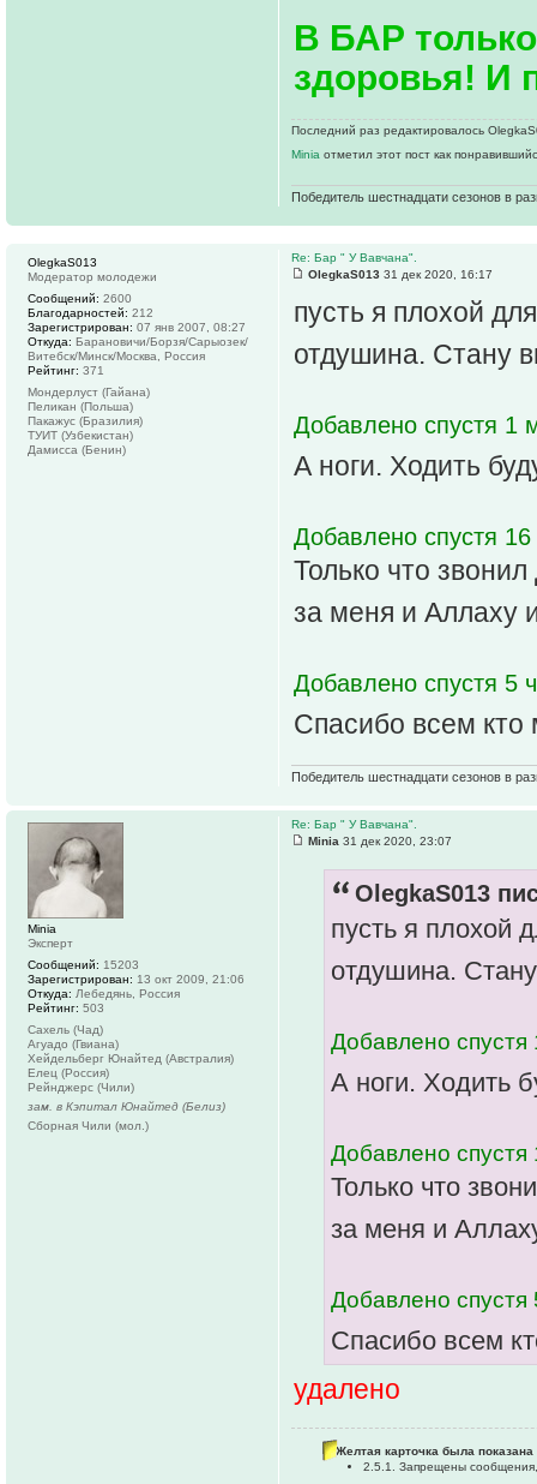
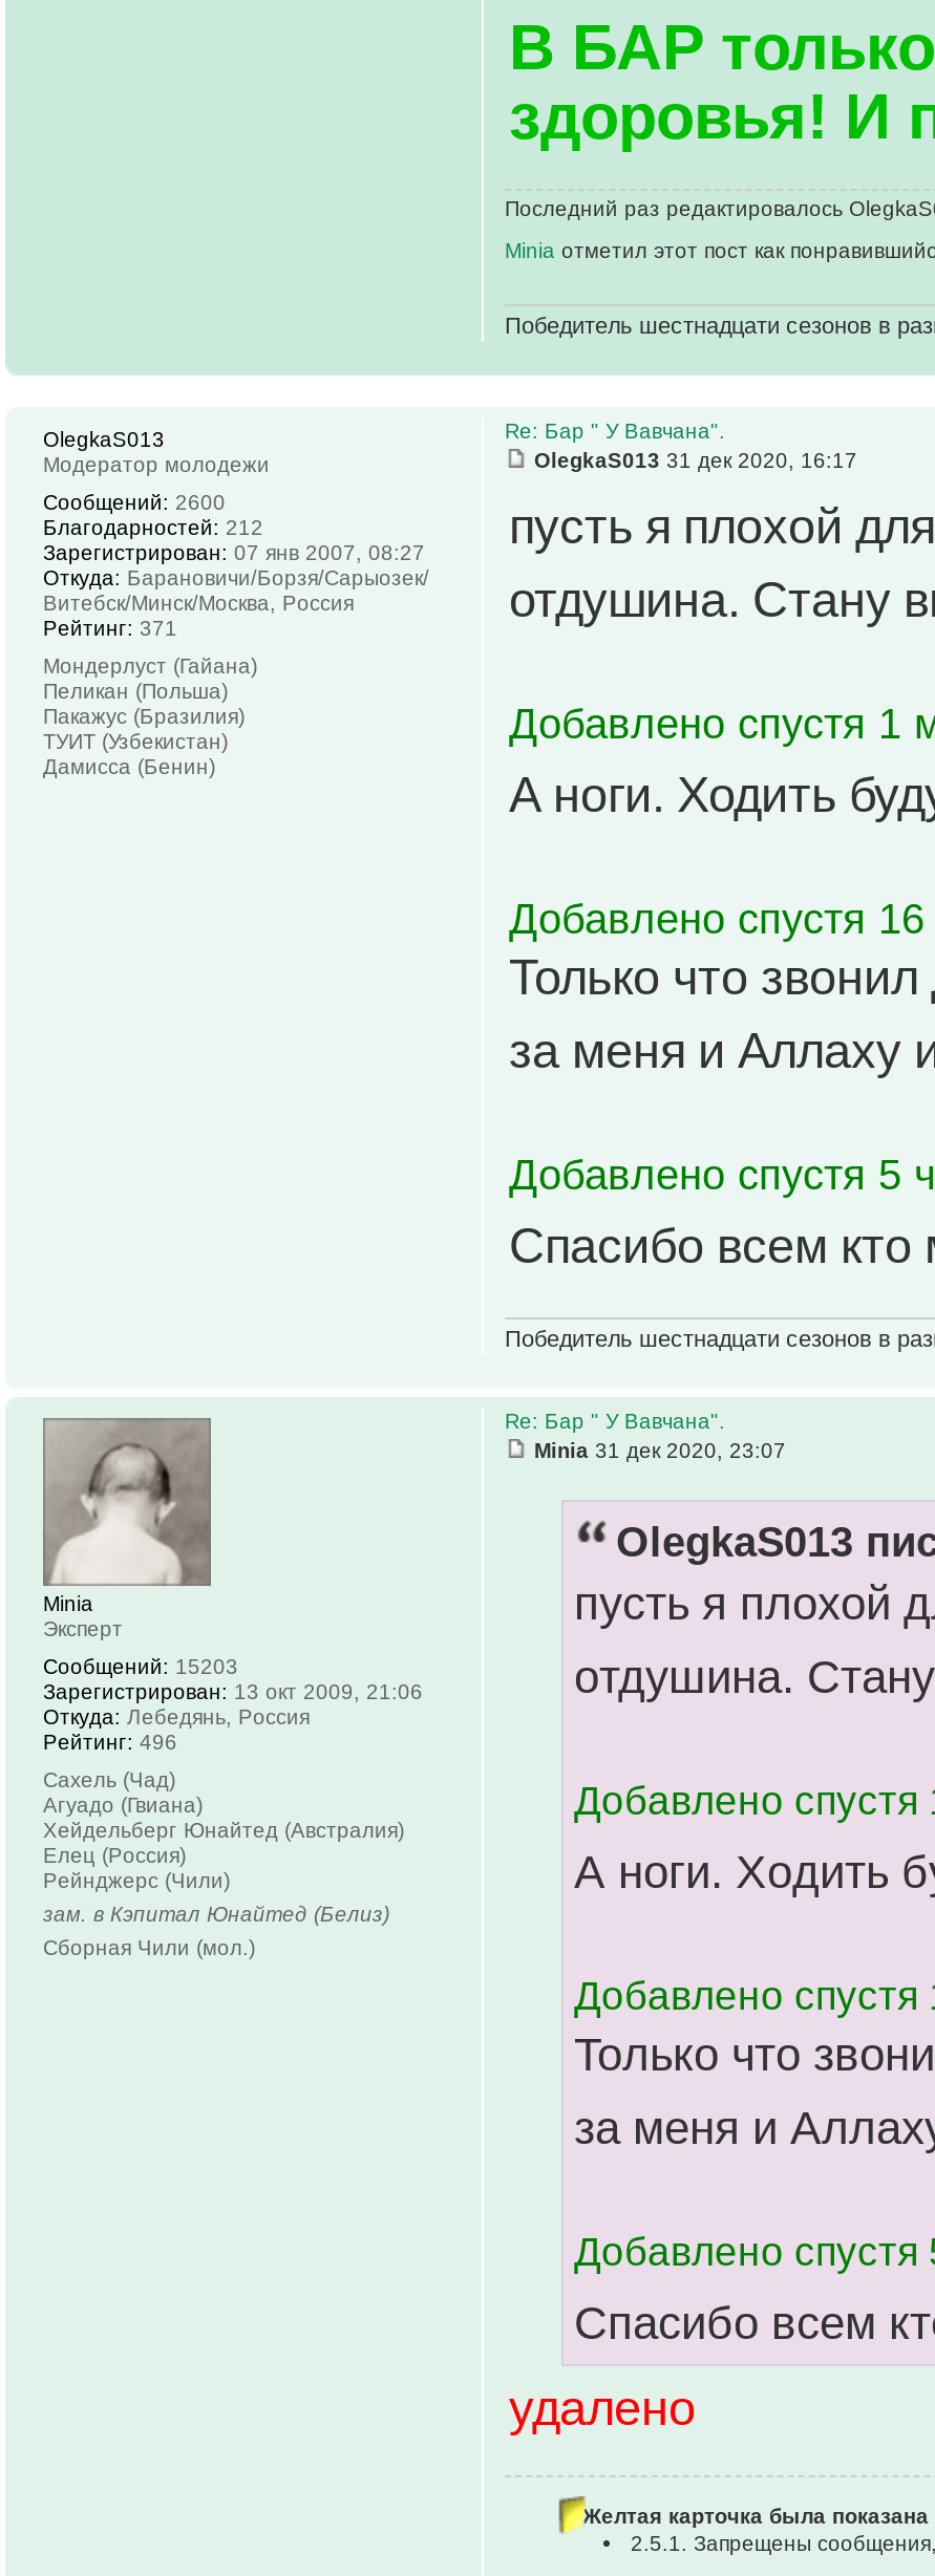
- Рейтинг: 503
+ Рейтинг: 496
